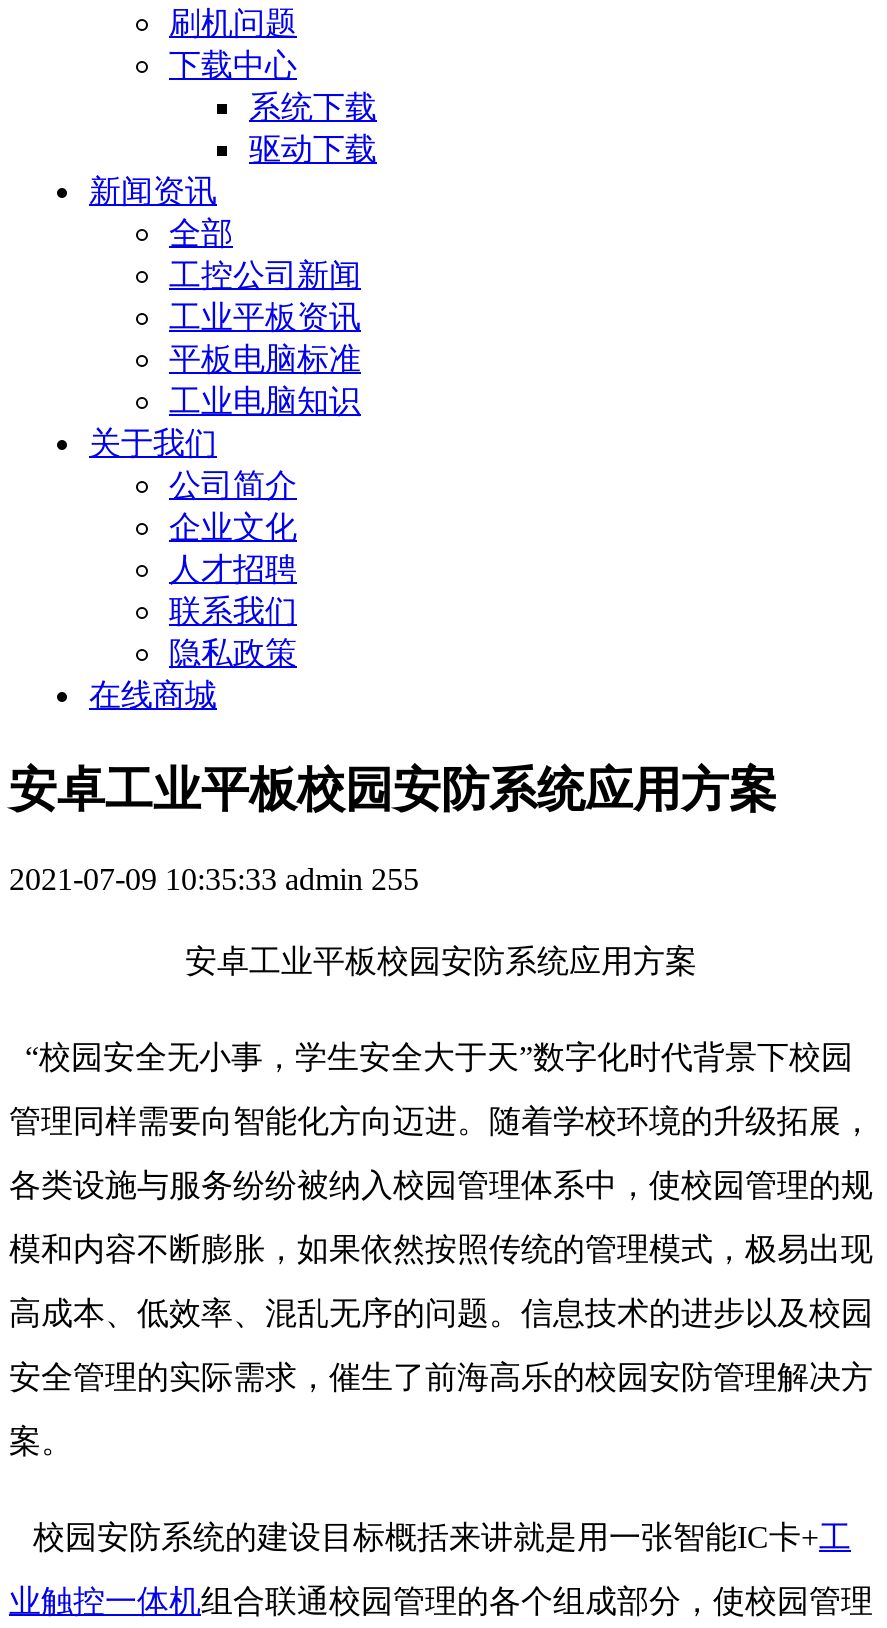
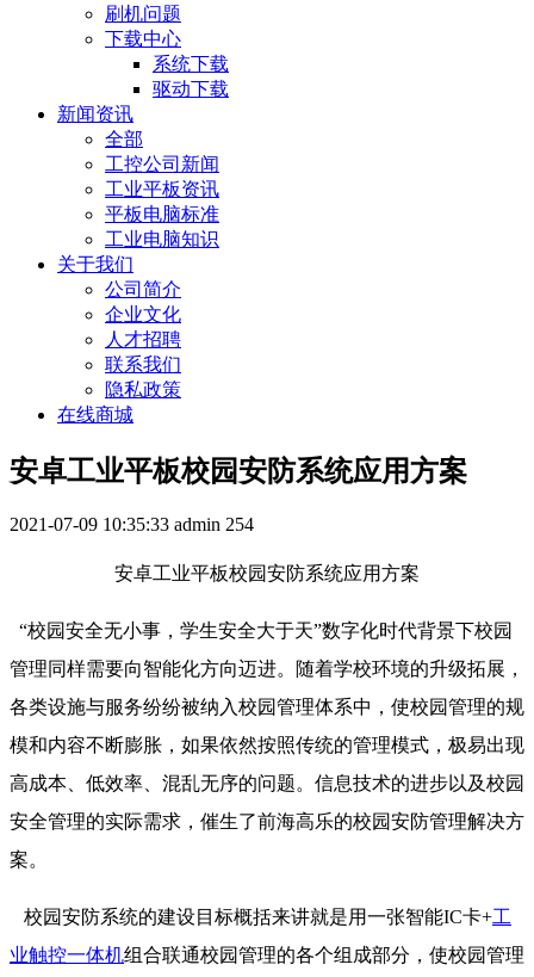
- 2021-07-09 10:35:33 admin 255
+ 2021-07-09 10:35:33 admin 254
